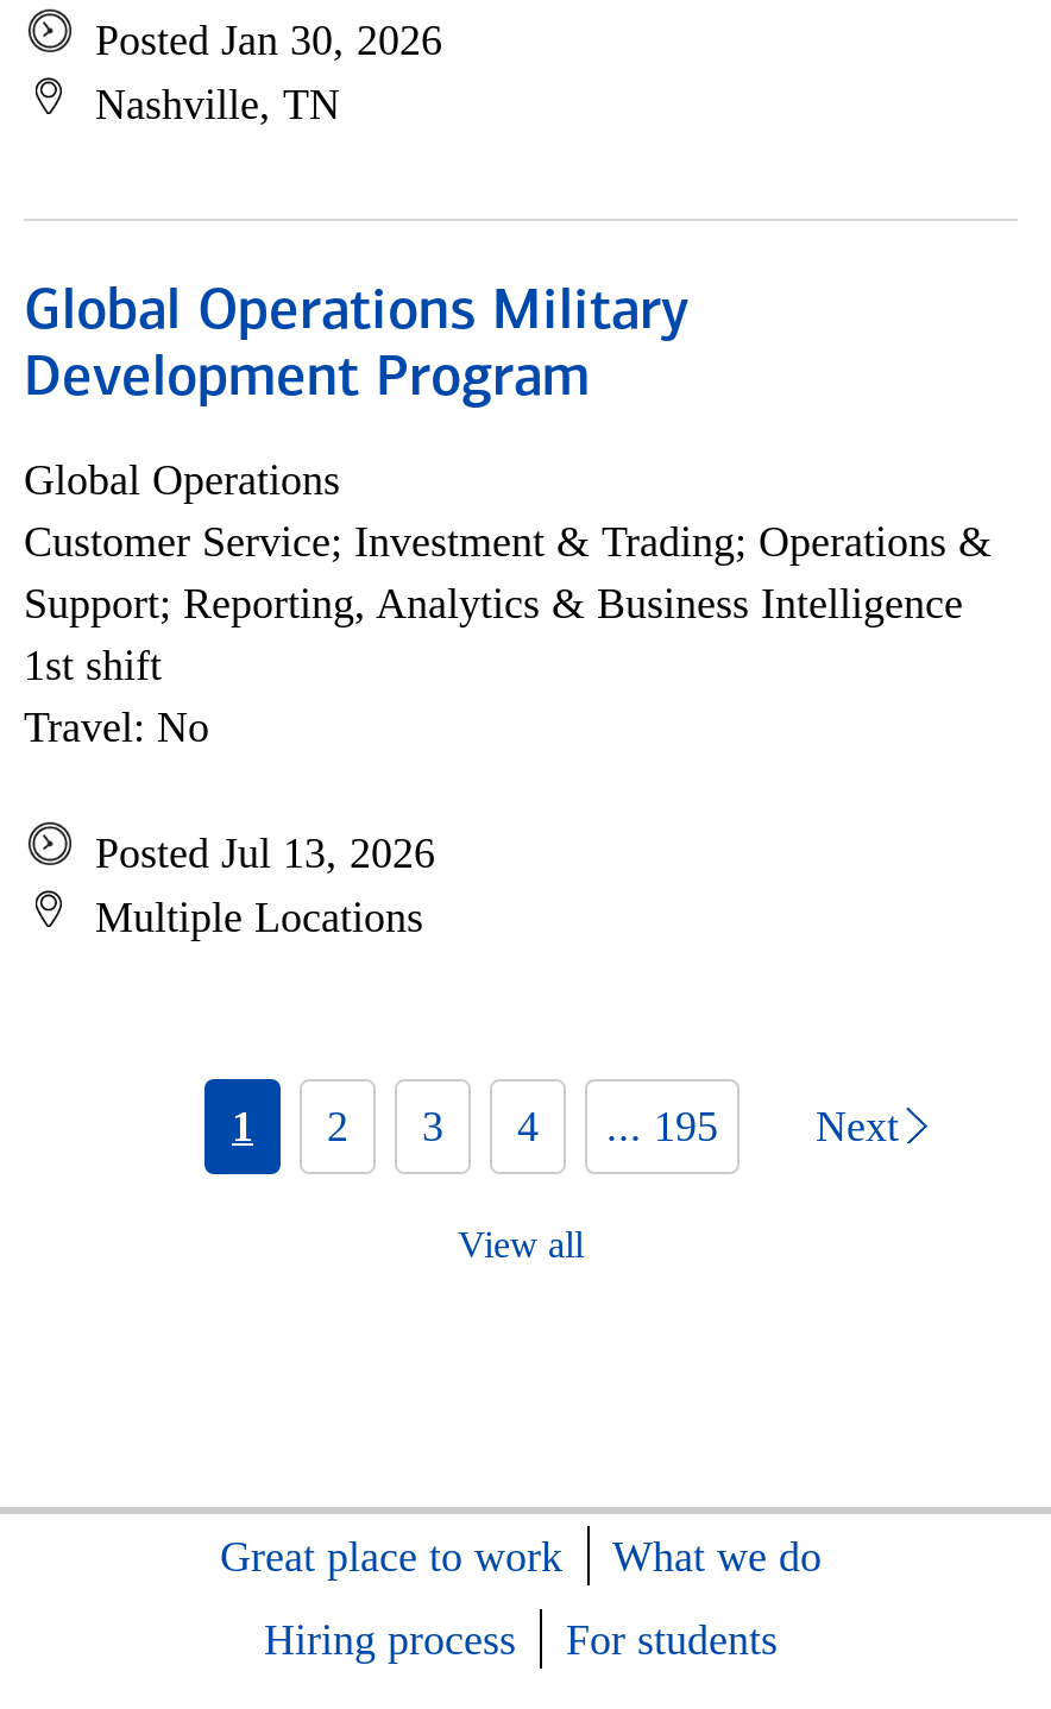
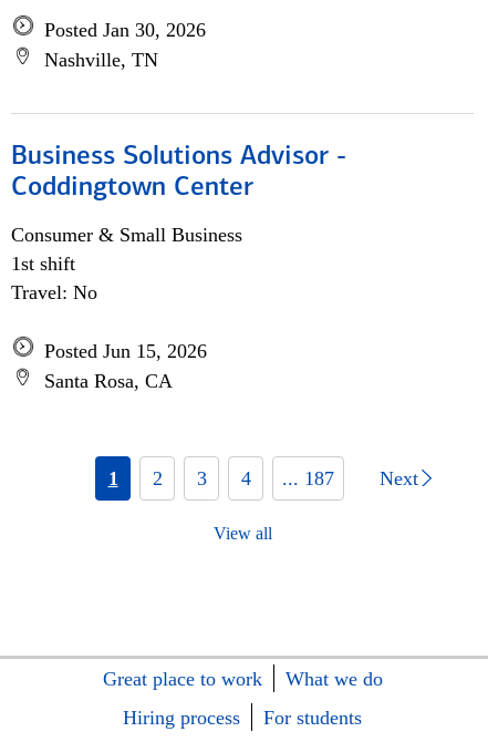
- Global Operations Military
- Development Program
+ Business Solutions Advisor -
+ Coddingtown Center

- Global Operations
- Customer Service; Investment & Trading; Operations &
- Support; Reporting, Analytics & Business Intelligence
+ Consumer & Small Business

- Posted Jul 13, 2026
- Multiple Locations
+ Posted Jun 15, 2026
+ Santa Rosa, CA

- 1 2 3 4 ... 195
+ 1 2 3 4 ... 187
